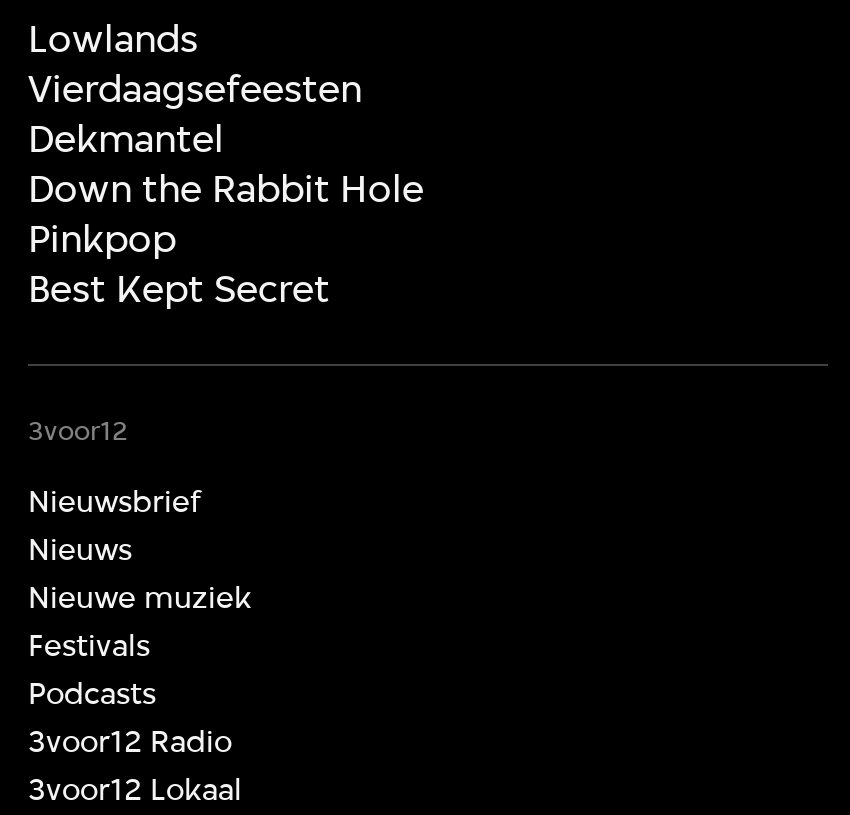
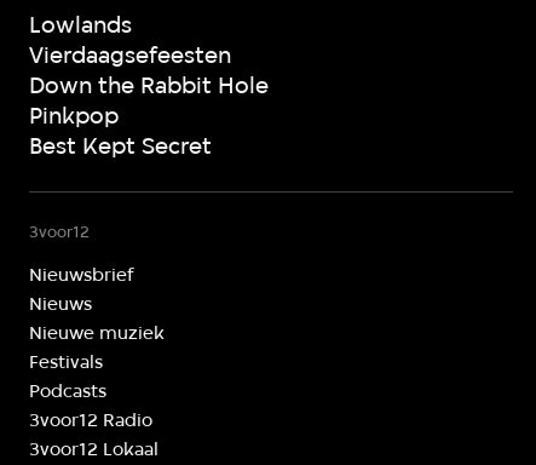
- Dekmantel
